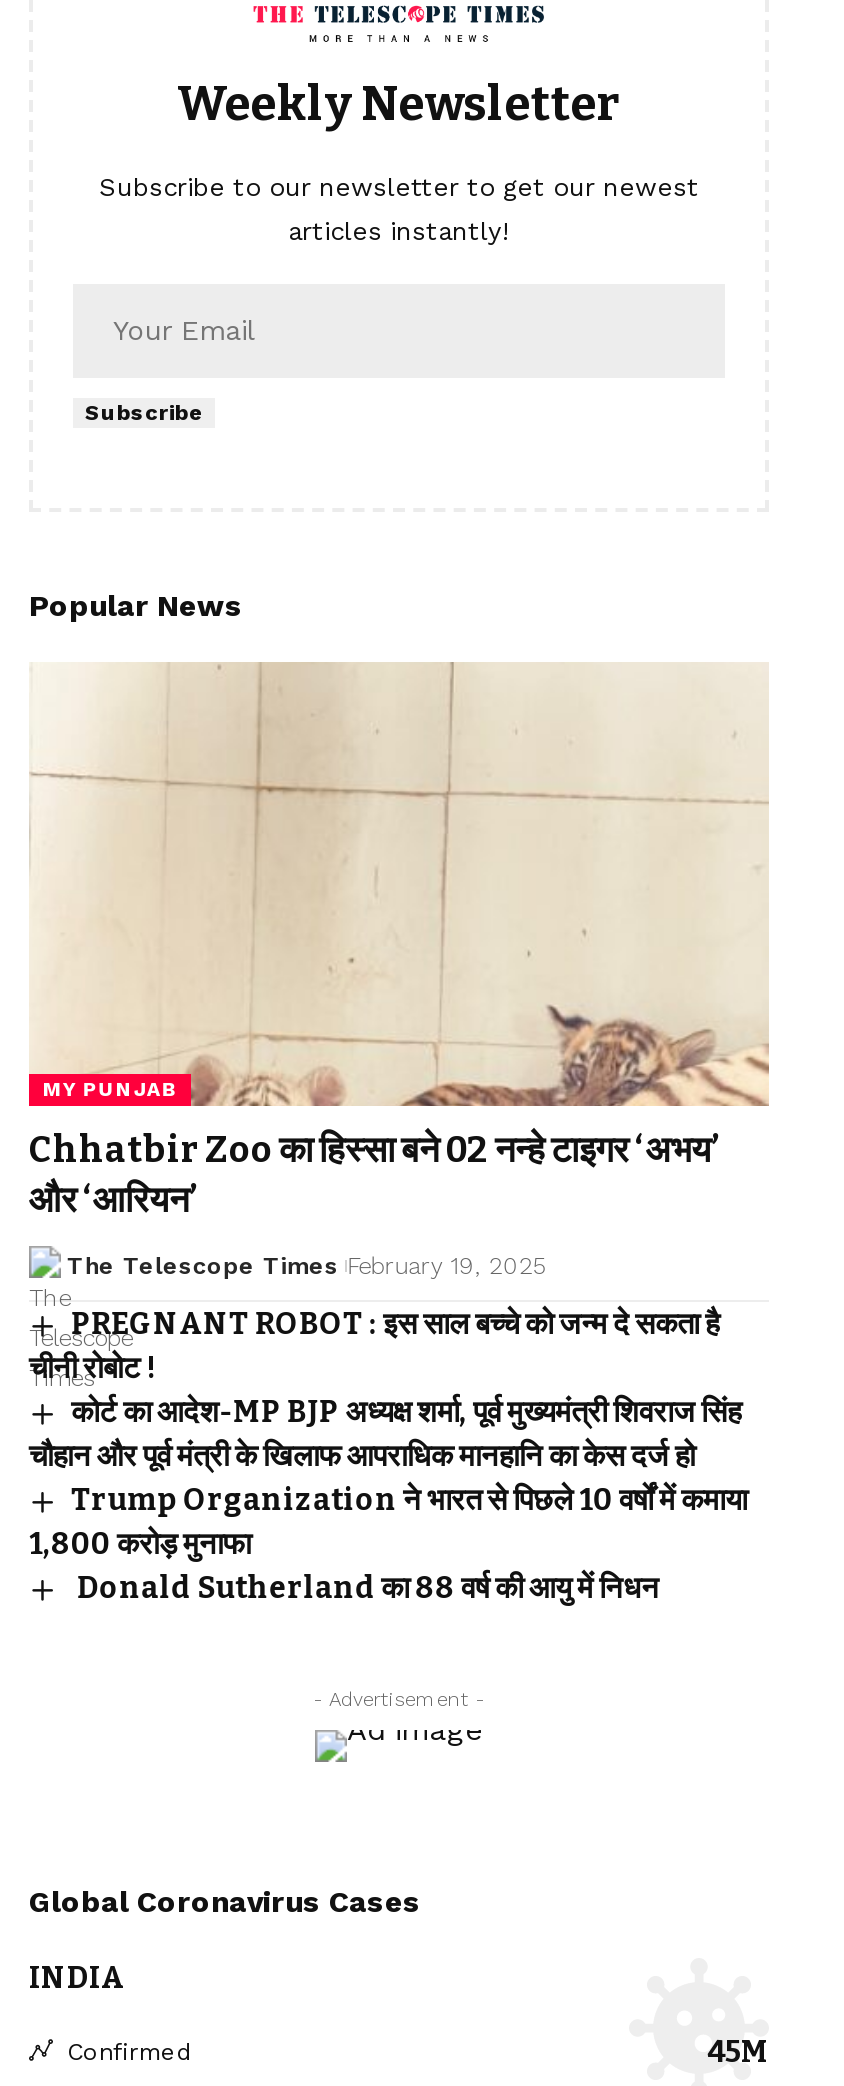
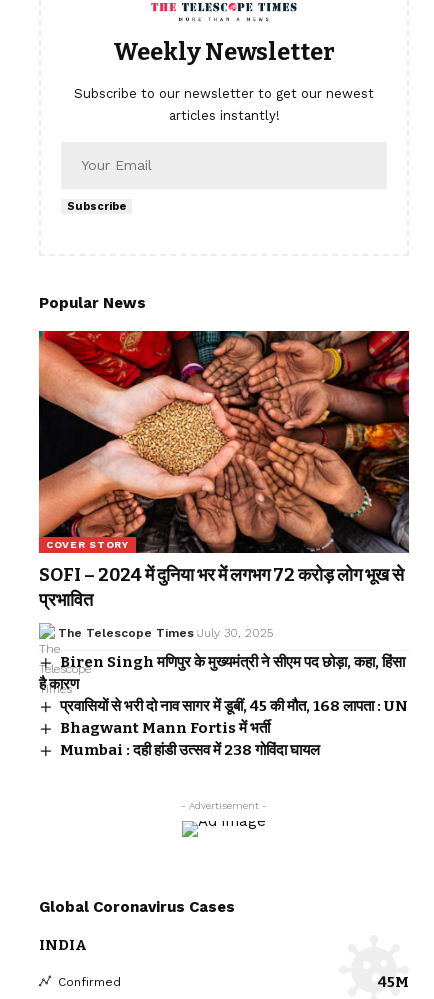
- [image]
- MY PUNJAB
+ [image]
+ COVER STORY

- Chhatbir Zoo का हिस्सा बने 02 नन्हे टाइगर ‘अभय’
- और ‘आरियन’
+ SOFI – 2024 में दुनिया भर में लगभग 72 करोड़ लोग भूख से
+ प्रभावित

- The Telescope Times February 19, 2025
+ The Telescope Times July 30, 2025

- PREGNANT ROBOT : इस साल बच्चे को जन्म दे सकता है
- चीनी रोबोट !
- कोर्ट का आदेश-MP BJP अध्यक्ष शर्मा, पूर्व मुख्यमंत्री शिवराज सिंह
- चौहान और पूर्व मंत्री के खिलाफ आपराधिक मानहानि का केस दर्ज हो
- Trump Organization ने भारत से पिछले 10 वर्षों में कमाया
- 1,800 करोड़ मुनाफा
- Donald Sutherland का 88 वर्ष की आयु में निधन
+ Biren Singh मणिपुर के मुख्यमंत्री ने सीएम पद छोड़ा, कहा, हिंसा
+ है कारण
+ प्रवासियों से भरी दो नाव सागर में डूबीं, 45 की मौत, 168 लापता : UN
+ Bhagwant Mann Fortis में भर्ती
+ Mumbai : दही हांडी उत्सव में 238 गोविंदा घायल
